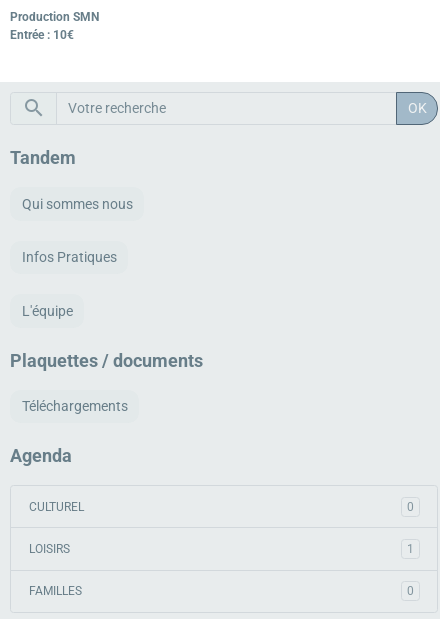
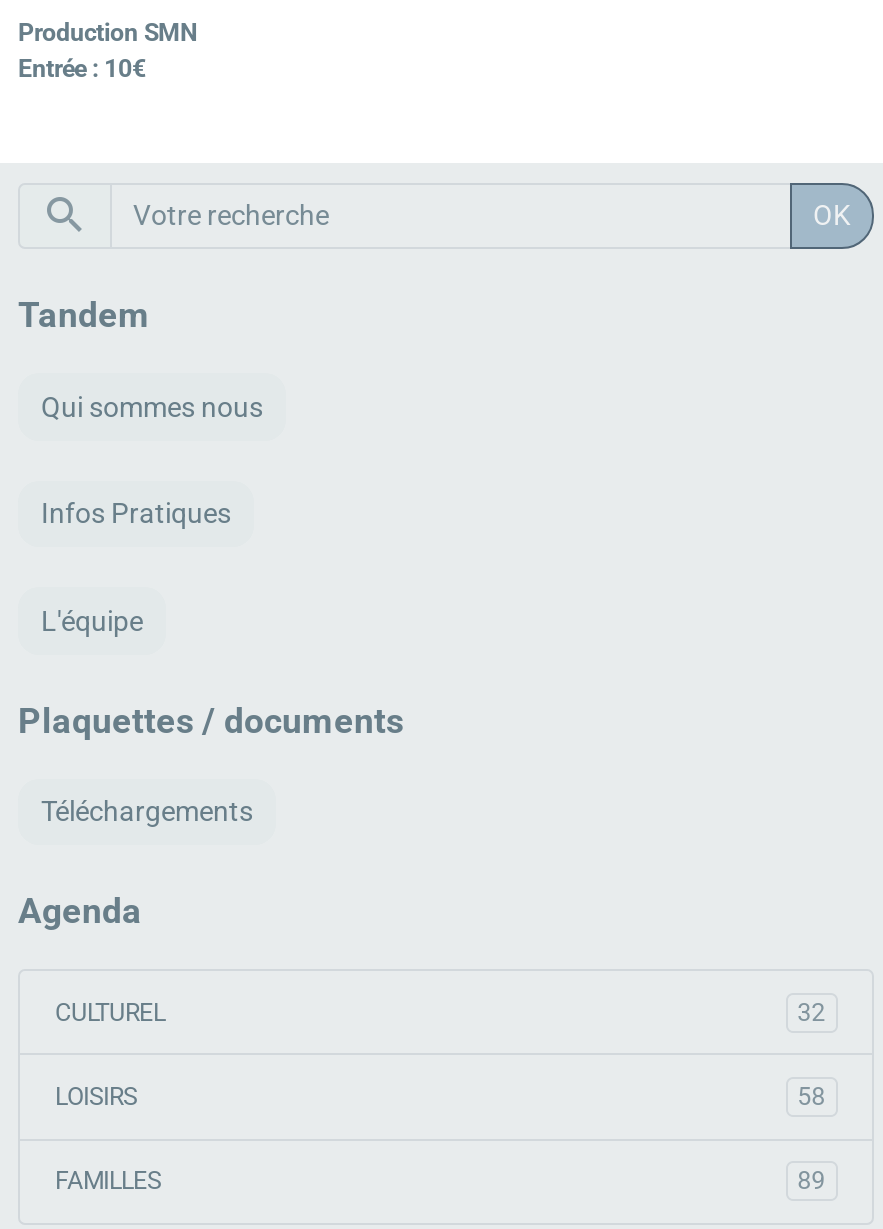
- 0
+ 32

- 1
+ 58

- 0
+ 89
